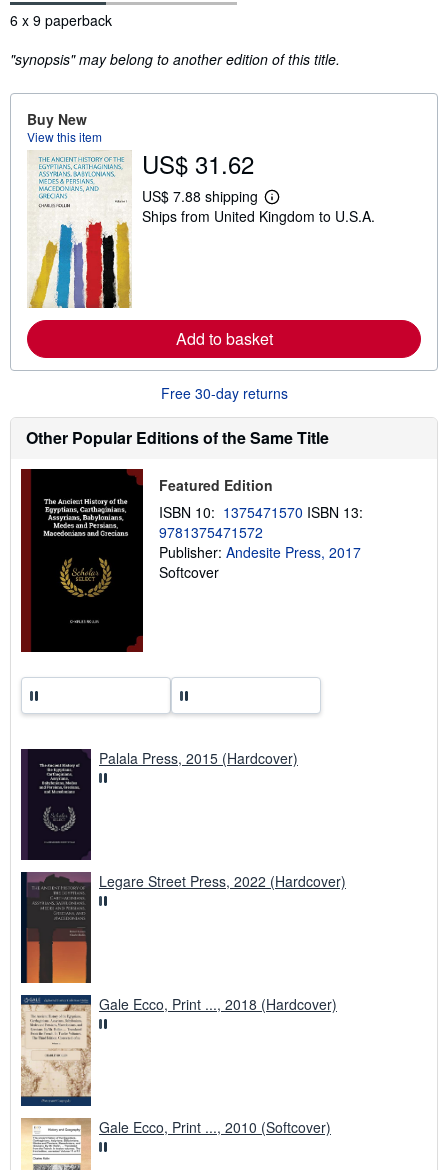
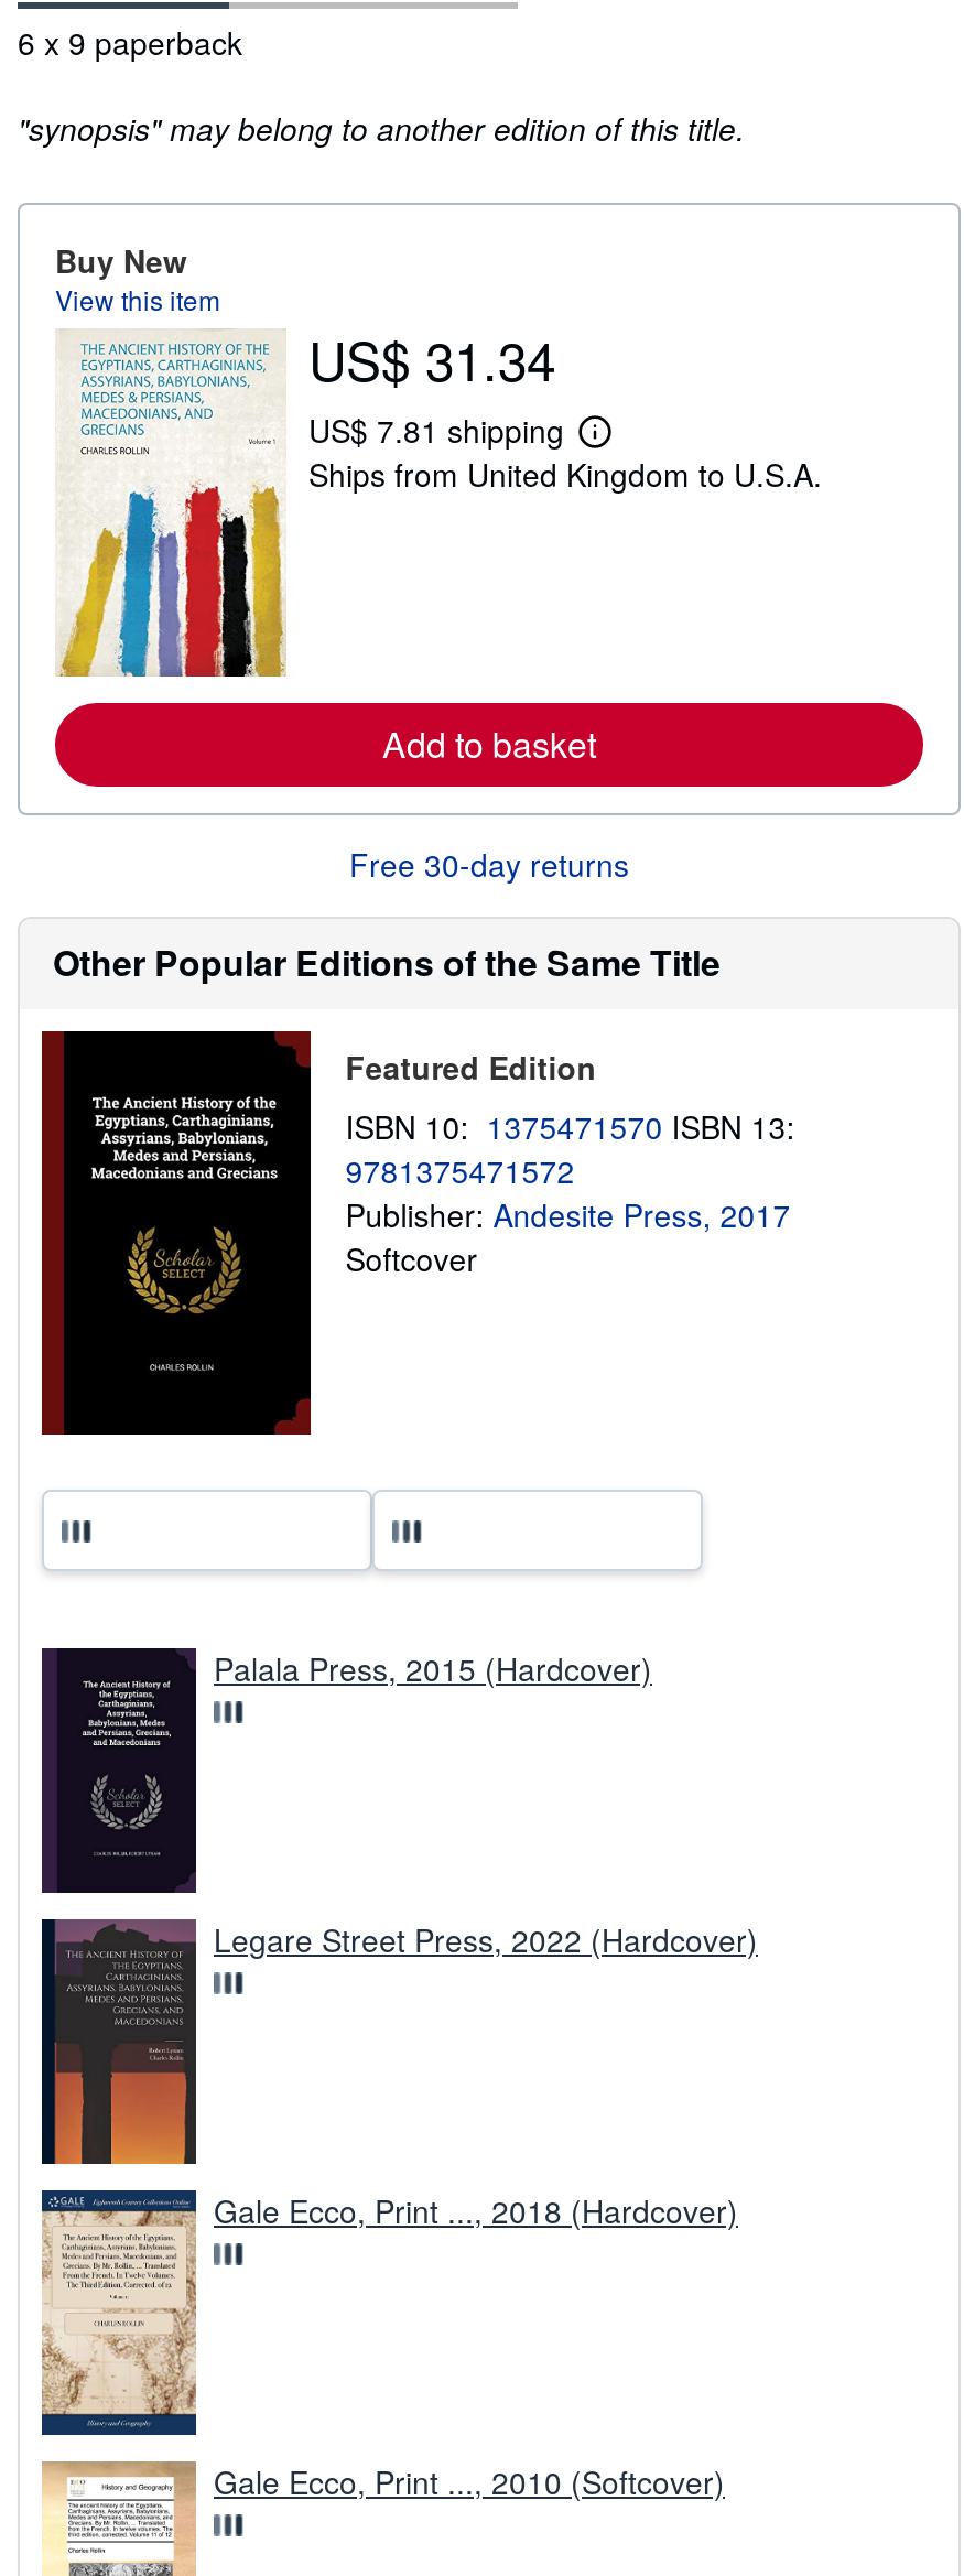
- US$ 31.62
+ US$ 31.34

- US$ 7.88 shipping L
+ US$ 7.81 shipping L
